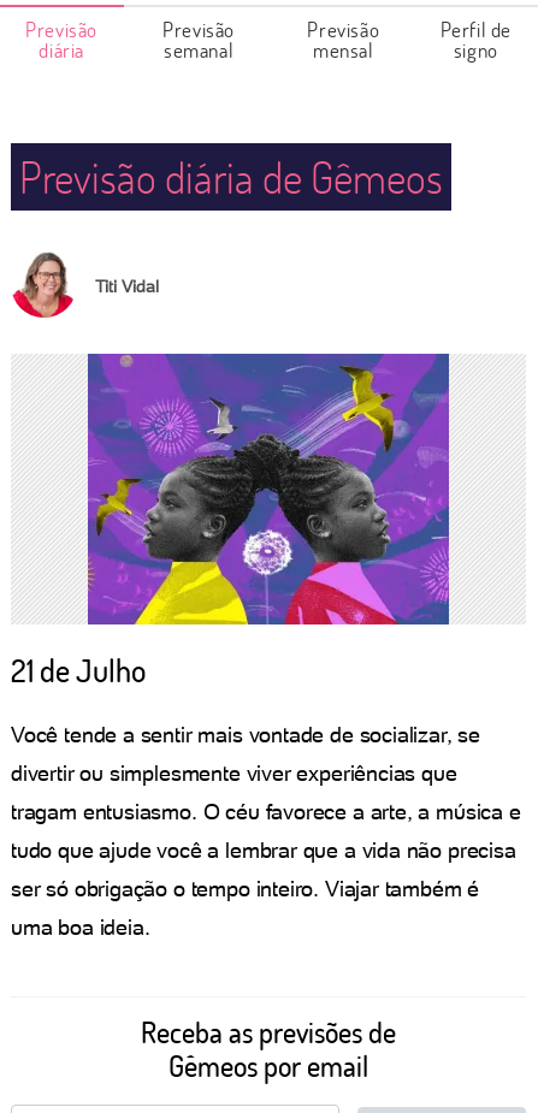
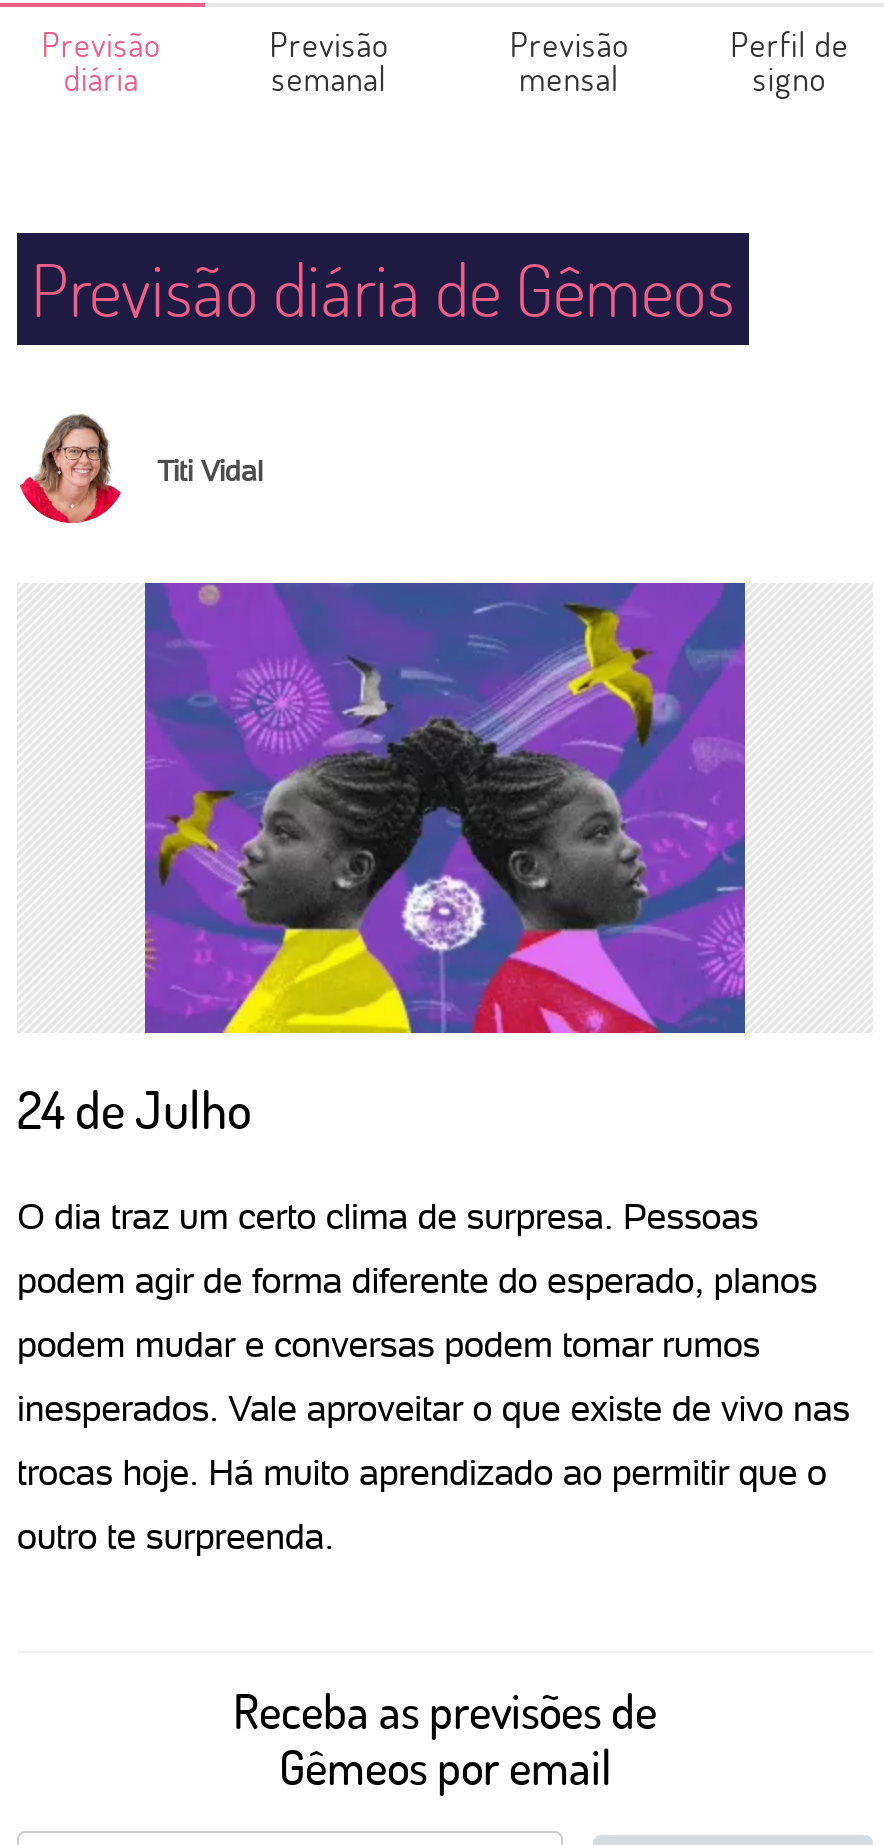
- 21 de Julho
+ 24 de Julho

- Você tende a sentir mais vontade de socializar, se
+ O dia traz um certo clima de surpresa. Pessoas

- divertir ou simplesmente viver experiências que
+ podem agir de forma diferente do esperado, planos

- tragam entusiasmo. O céu favorece a arte, a música e
+ podem mudar e conversas podem tomar rumos

- tudo que ajude você a lembrar que a vida não precisa
+ inesperados. Vale aproveitar o que existe de vivo nas

- ser só obrigação o tempo inteiro. Viajar também é
+ trocas hoje. Há muito aprendizado ao permitir que o

- uma boa ideia.
+ outro te surpreenda.
